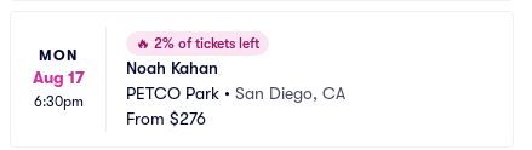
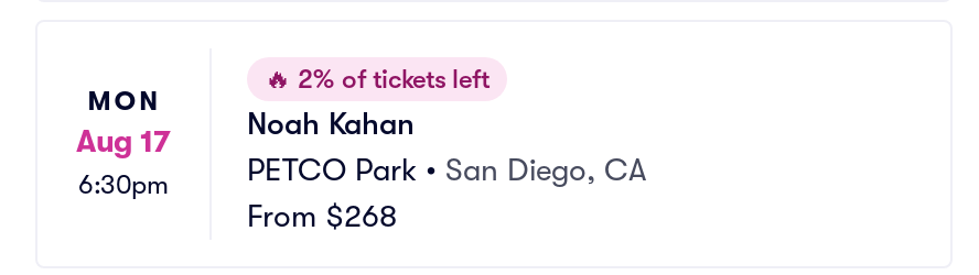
- From $276
+ From $268
